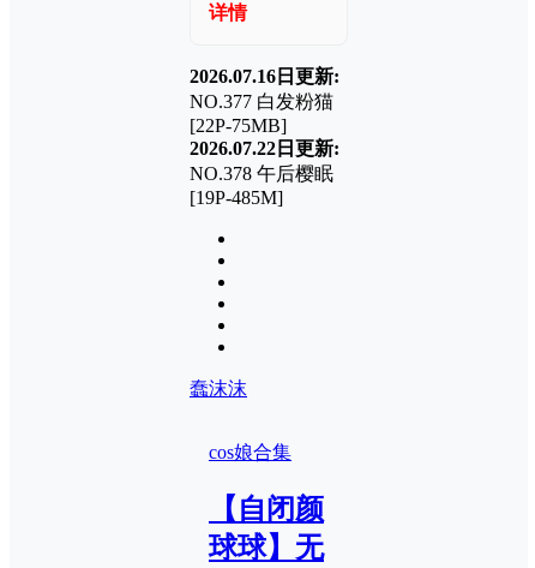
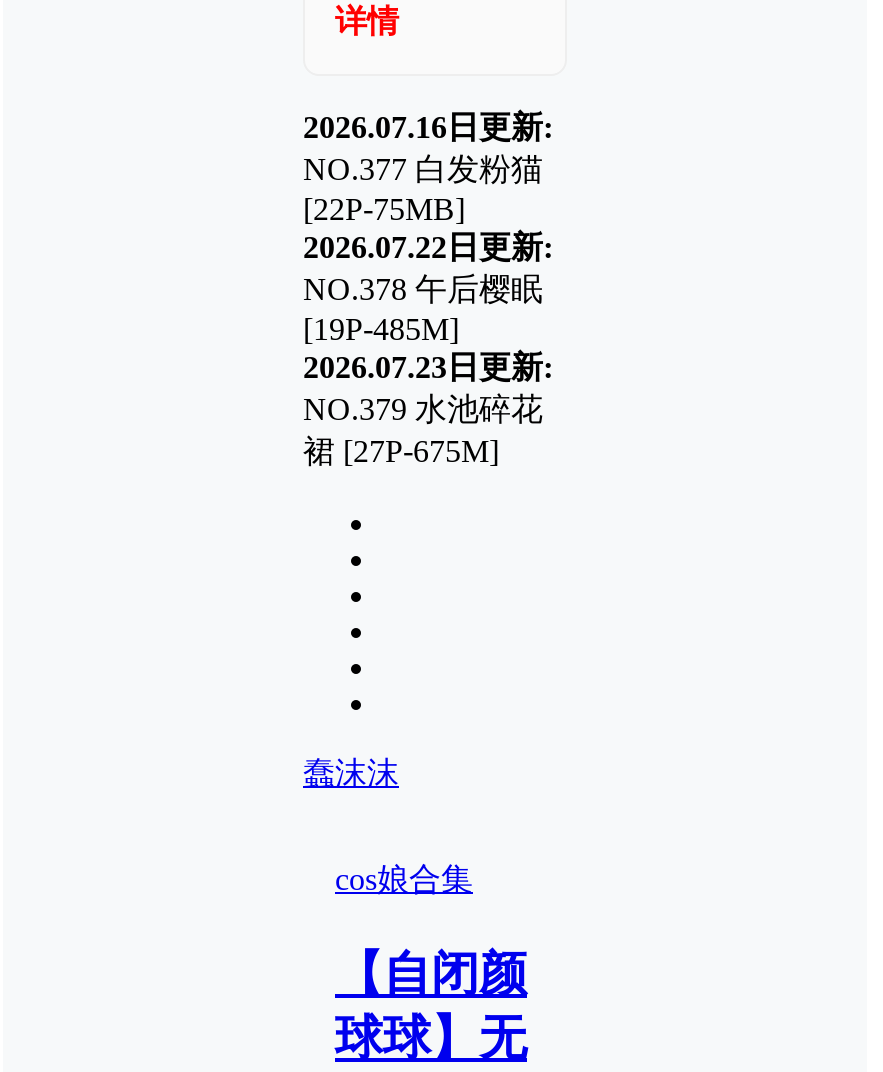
+ 2026.07.23日更新:
+ NO.379 水池碎花
+ 裙 [27P-675M]
